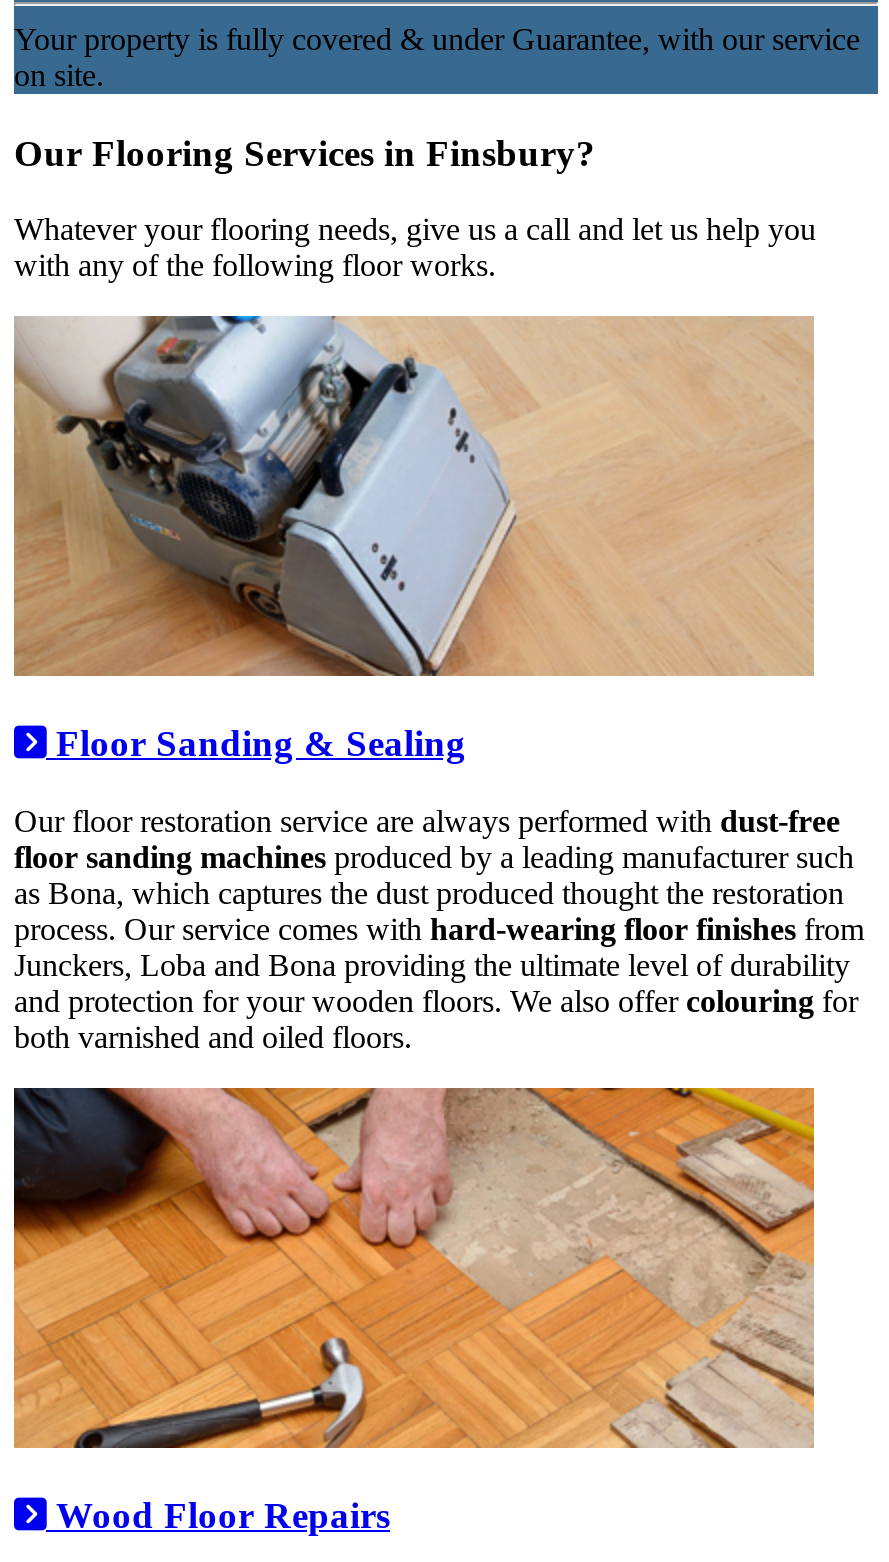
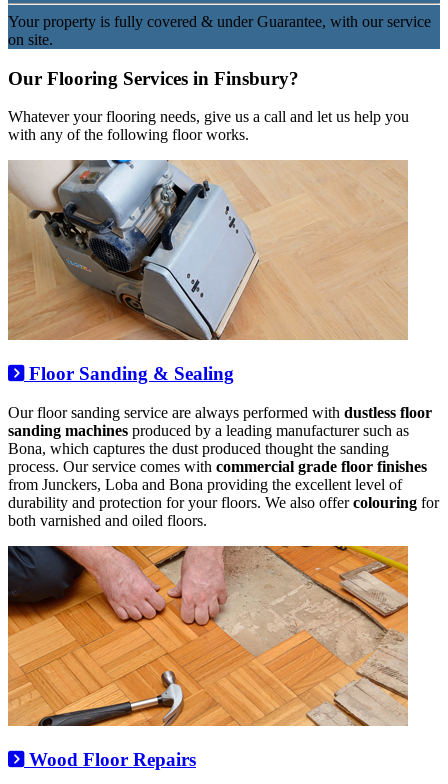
- Our floor restoration service are always performed with dust-free
- floor sanding machines produced by a leading manufacturer such
- as Bona, which captures the dust produced thought the restoration
- process. Our service comes with hard-wearing floor finishes from
- Junckers, Loba and Bona providing the ultimate level of durability
- and protection for your wooden floors. We also offer colouring for
+ Our floor sanding service are always performed with dustless floor
+ sanding machines produced by a leading manufacturer such as
+ Bona, which captures the dust produced thought the sanding
+ process. Our service comes with commercial grade floor finishes
+ from Junckers, Loba and Bona providing the excellent level of
+ durability and protection for your floors. We also offer colouring for
